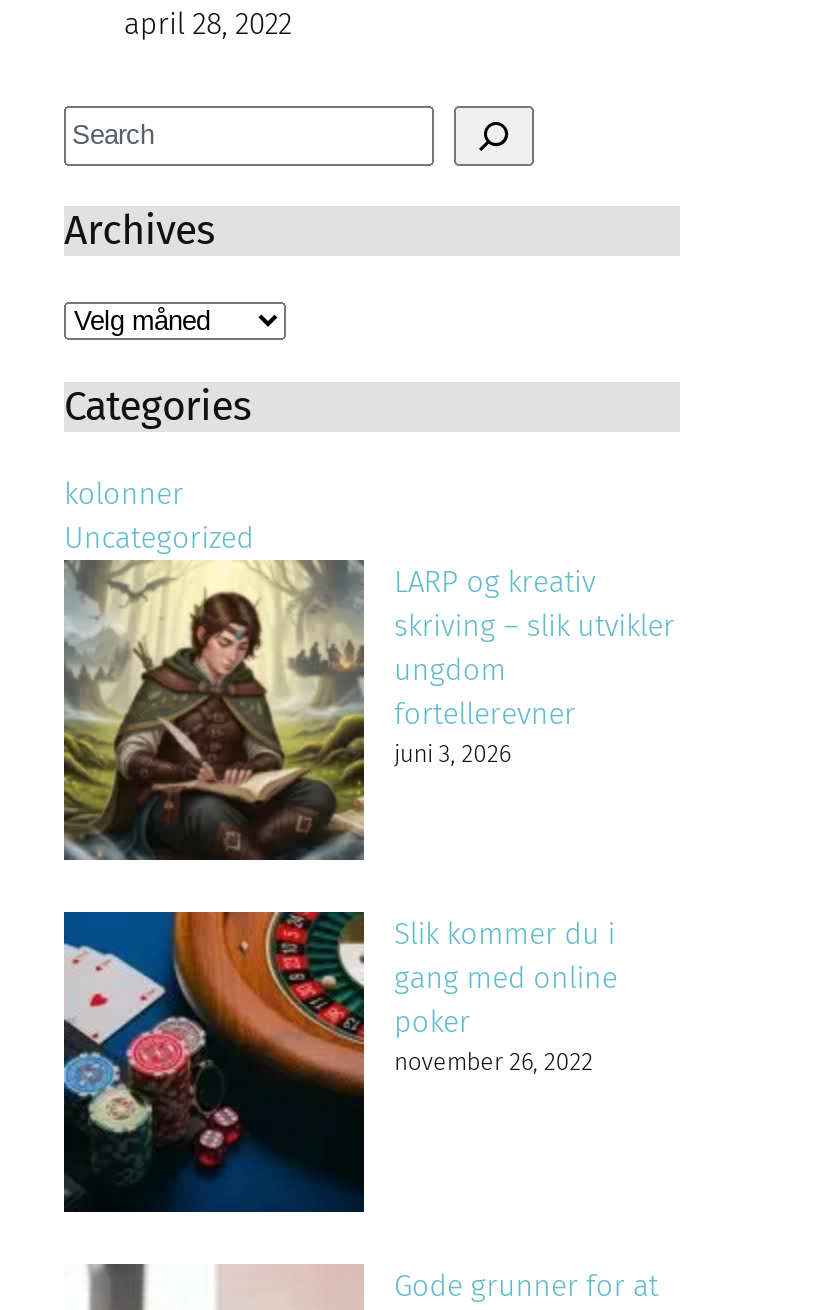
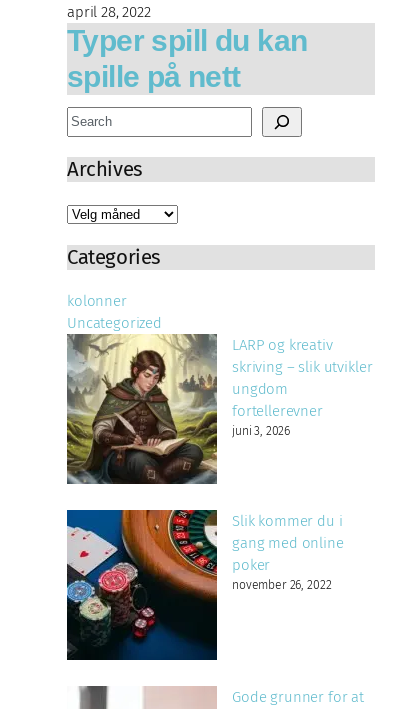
+ Typer spill du kan
+ spille på nett
